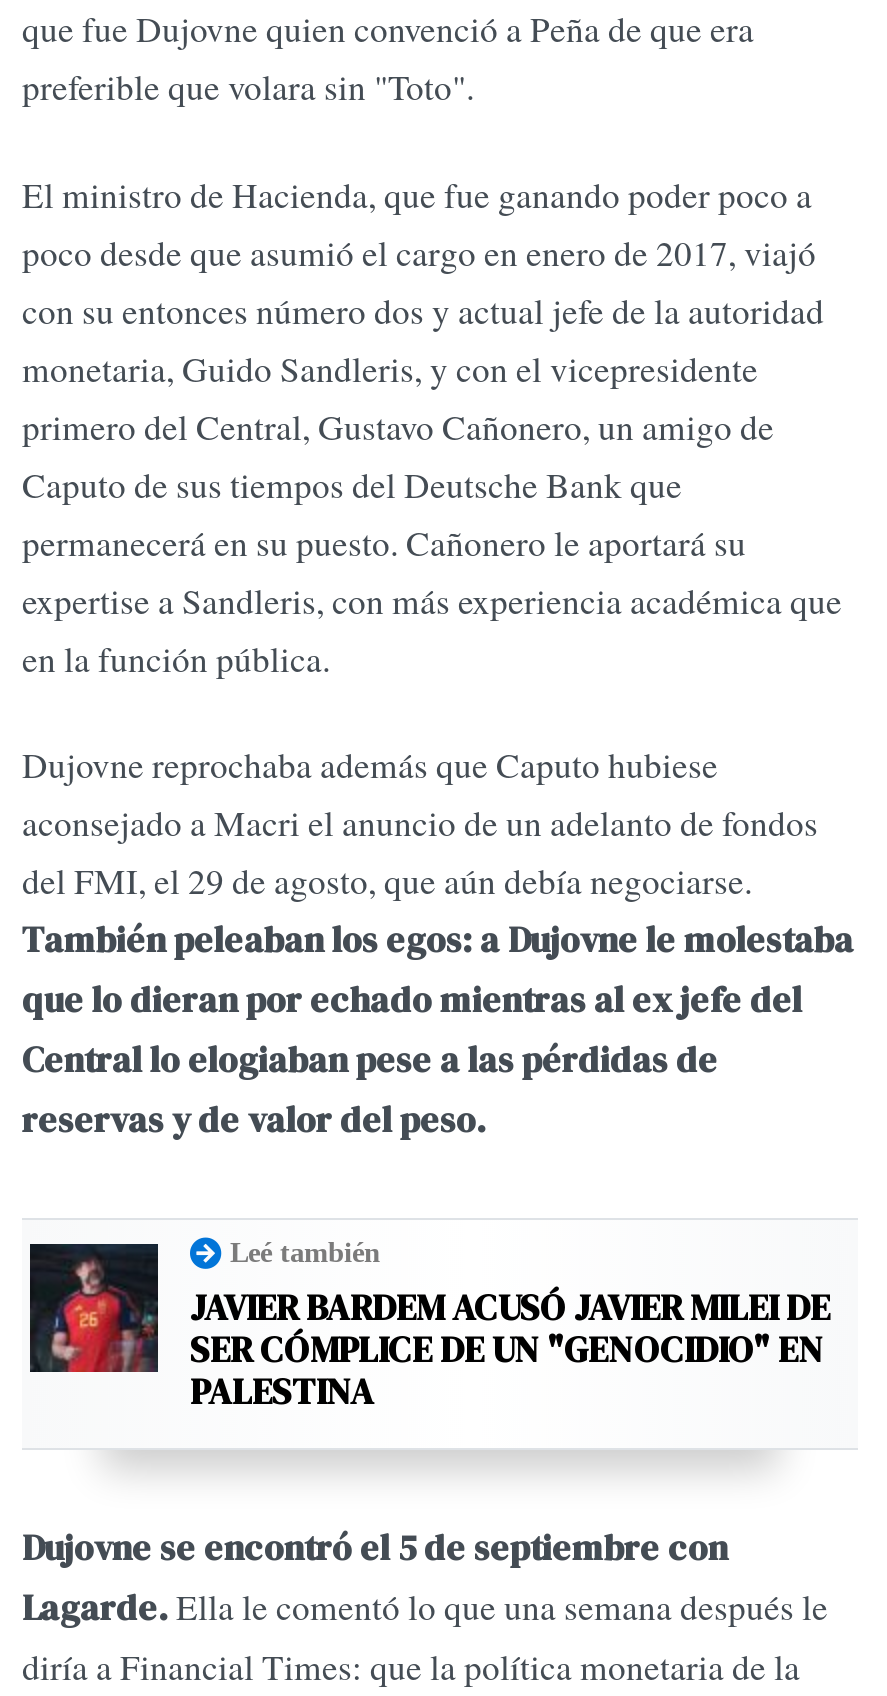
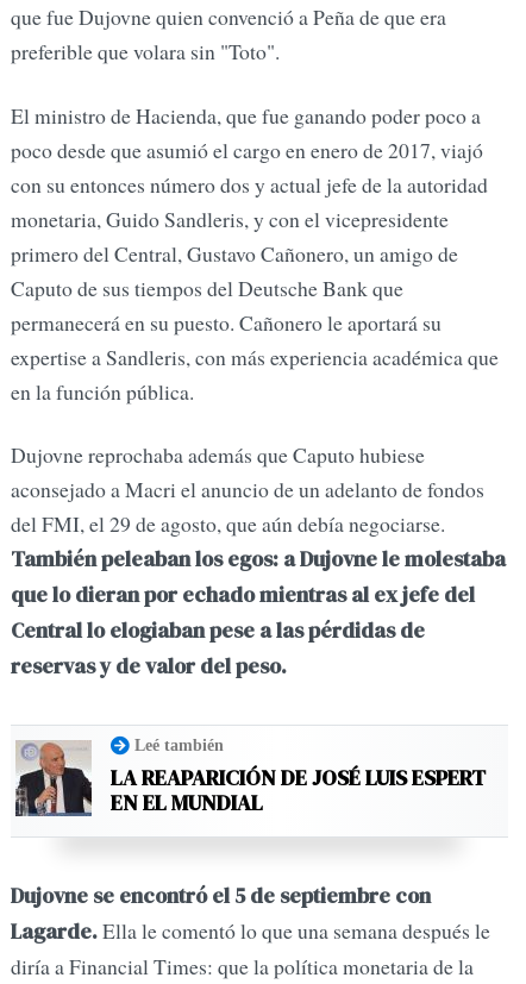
- [image]
- JAVIER BARDEM ACUSÓ JAVIER MILEI DE
- SER CÓMPLICE DE UN "GENOCIDIO" EN
- PALESTINA
+ [image]
+ LA REAPARICIÓN DE JOSÉ LUIS ESPERT
+ EN EL MUNDIAL
